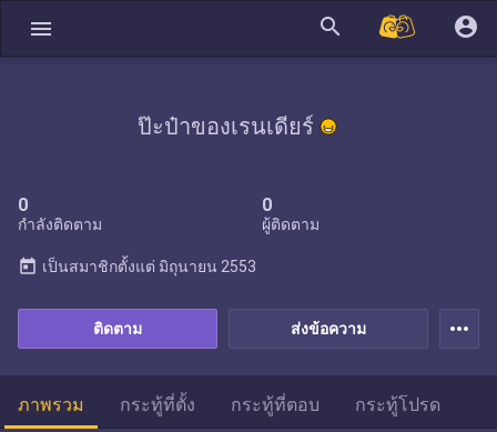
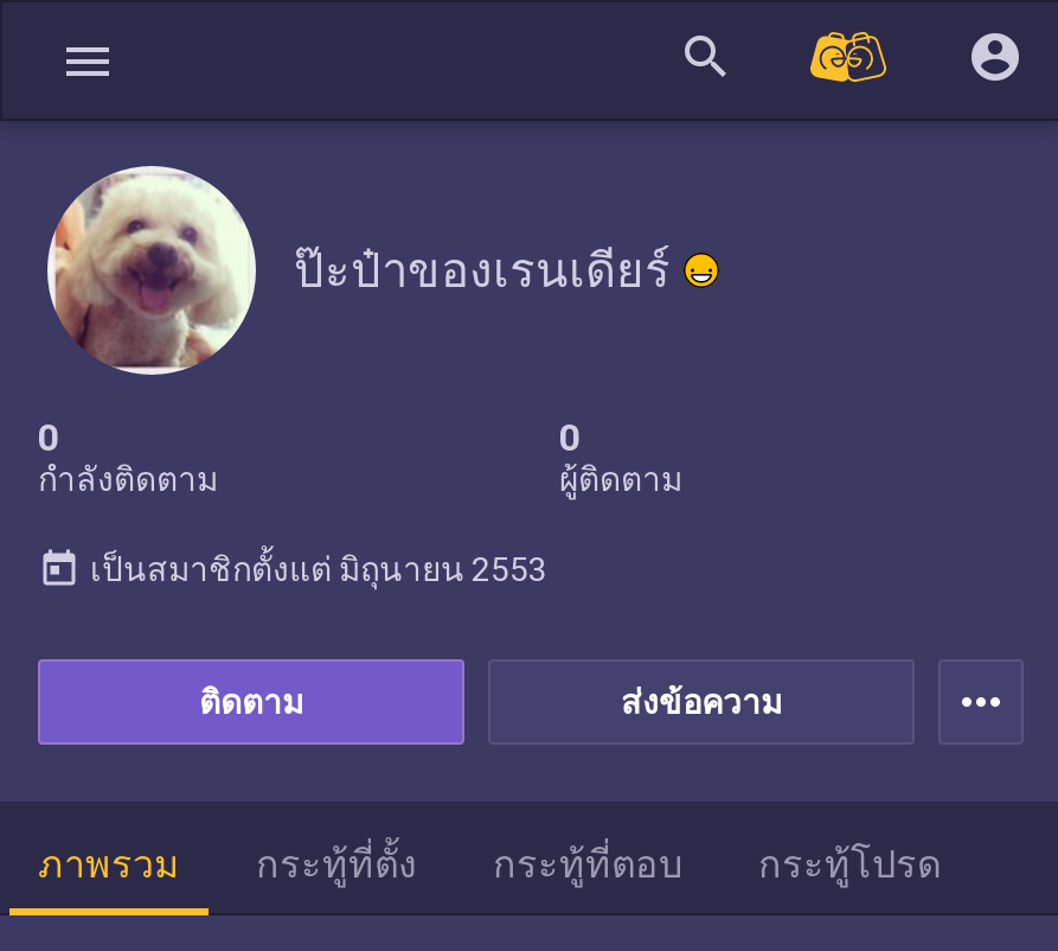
+ [image]
